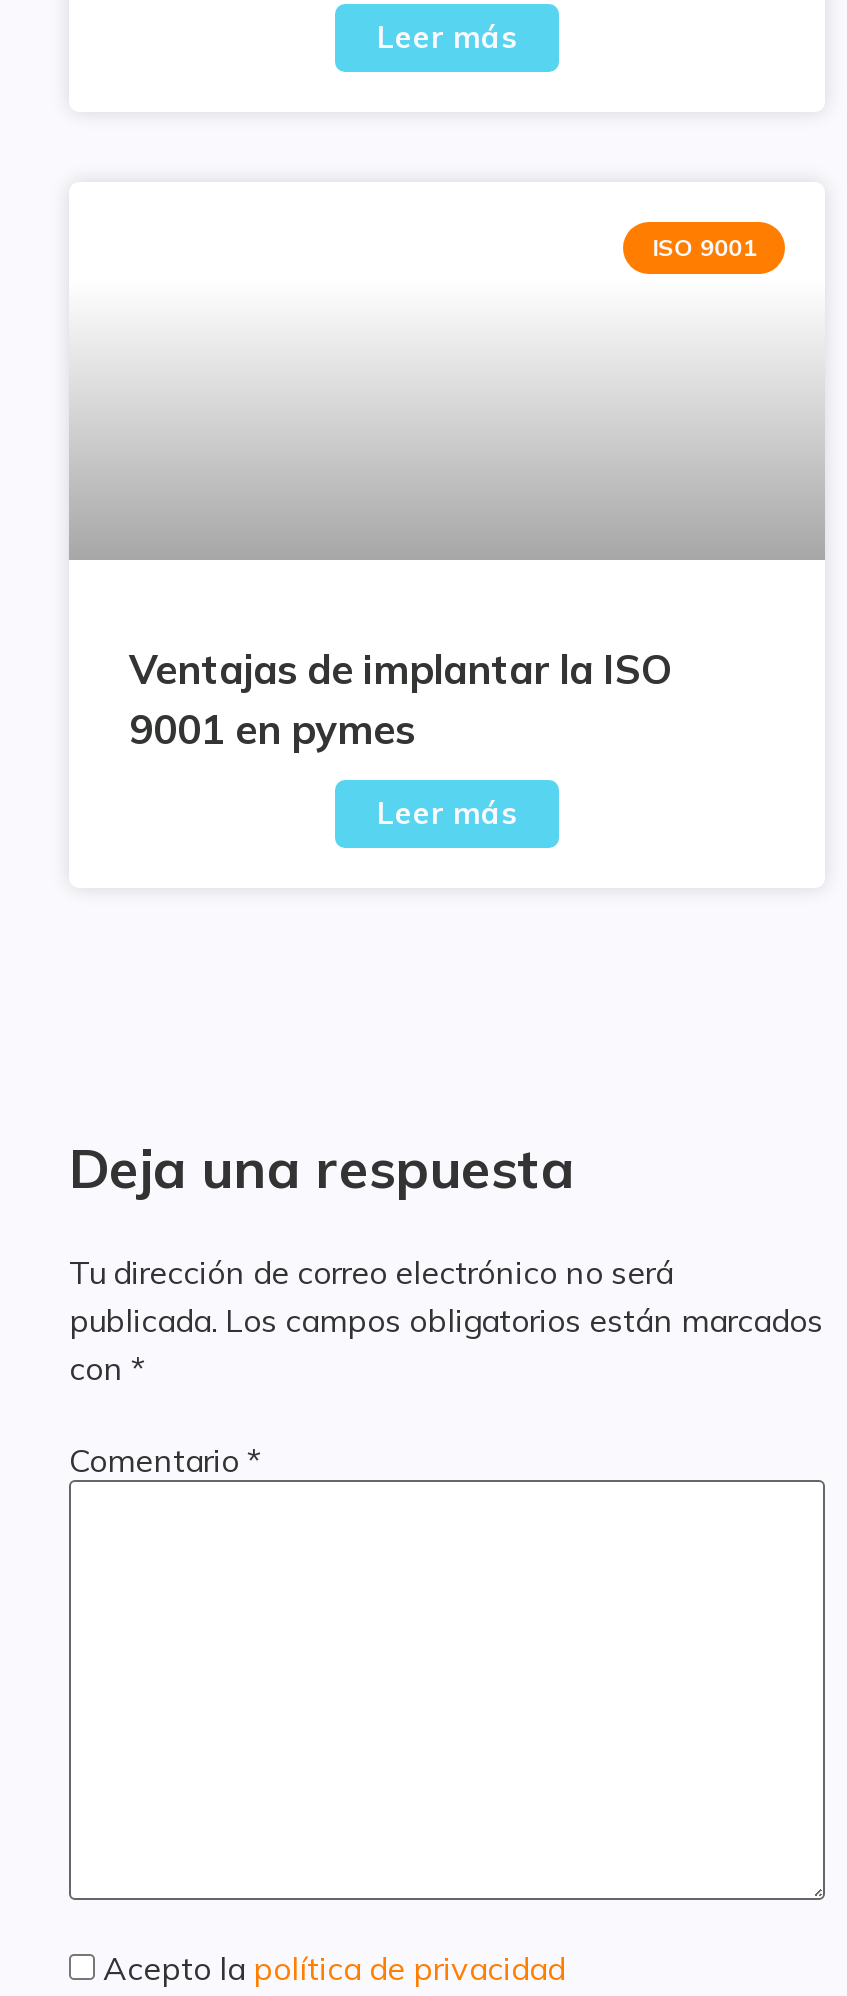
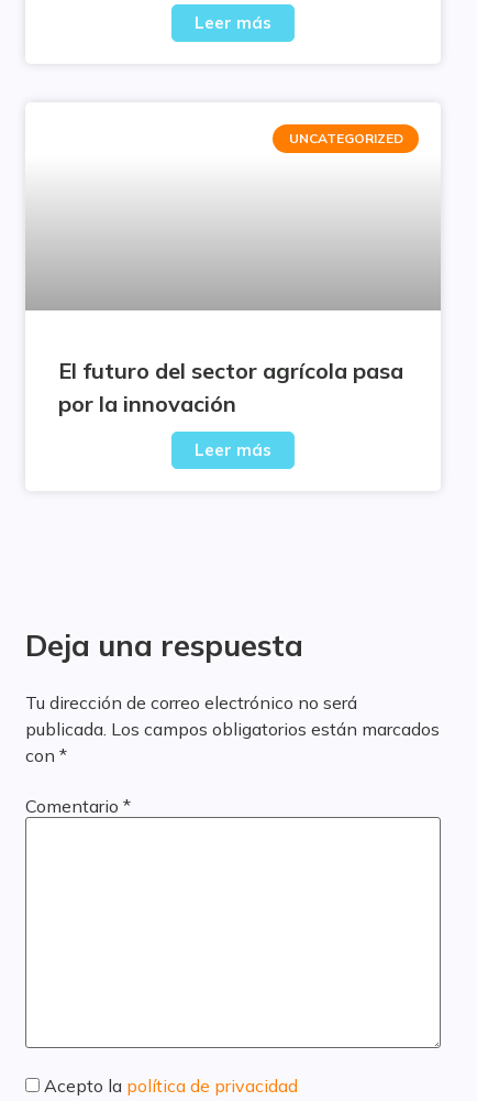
- ISO 9001
+ UNCATEGORIZED

- Ventajas de implantar la ISO
- 9001 en pymes
+ El futuro del sector agrícola pasa
+ por la innovación
